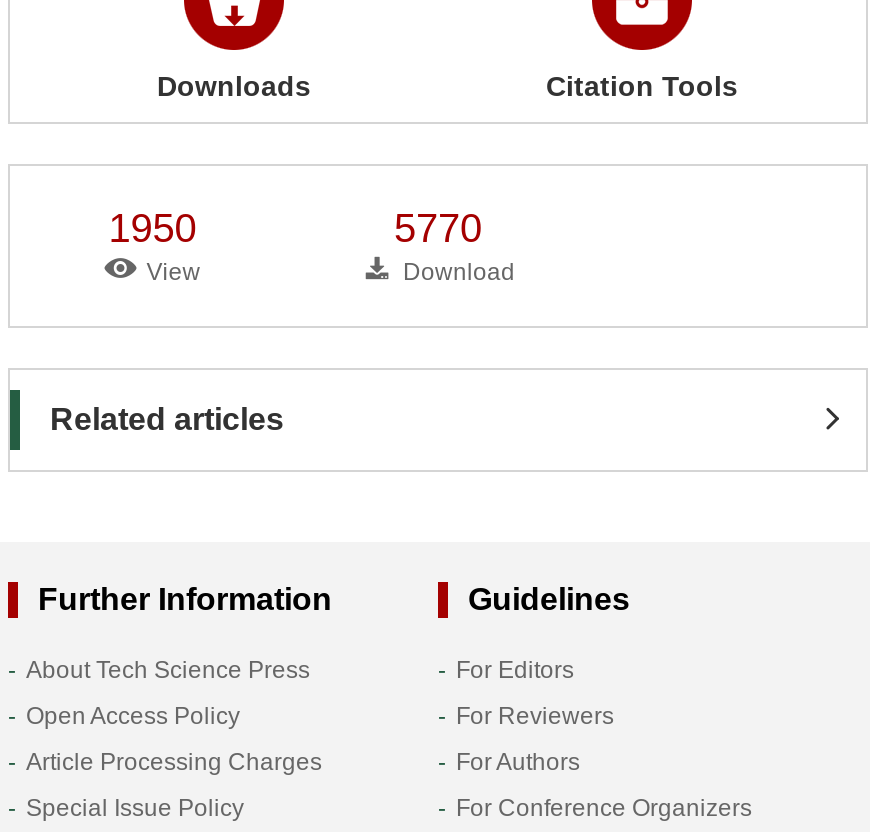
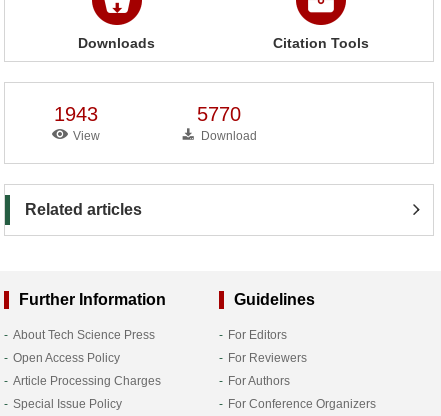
- 1950
+ 1943
